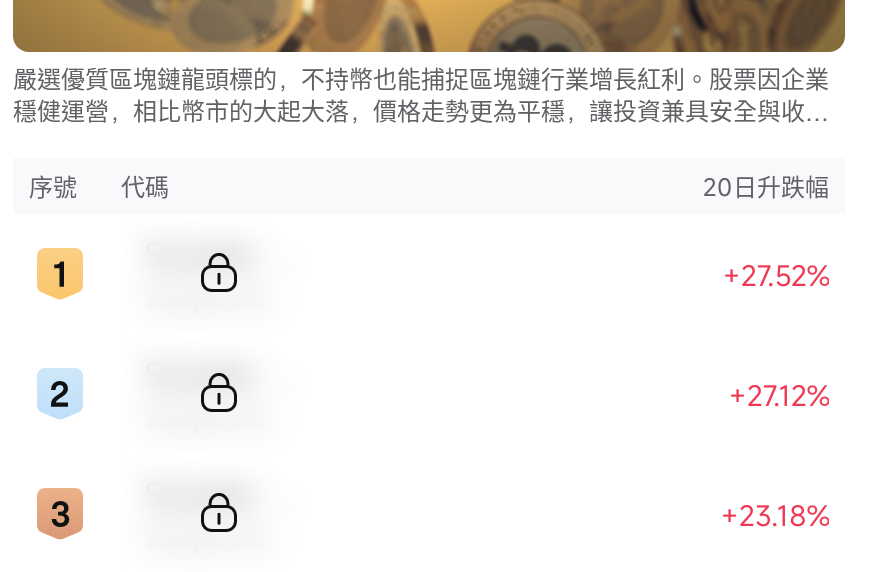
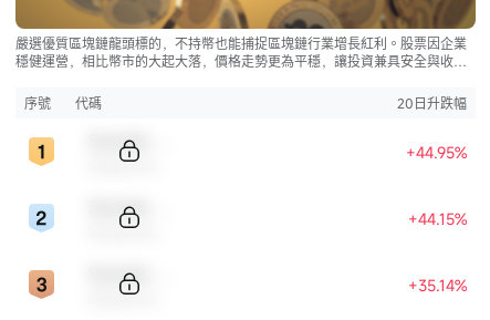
- +27.52%
+ +44.95%

- +27.12%
+ +44.15%

- +23.18%
+ +35.14%
